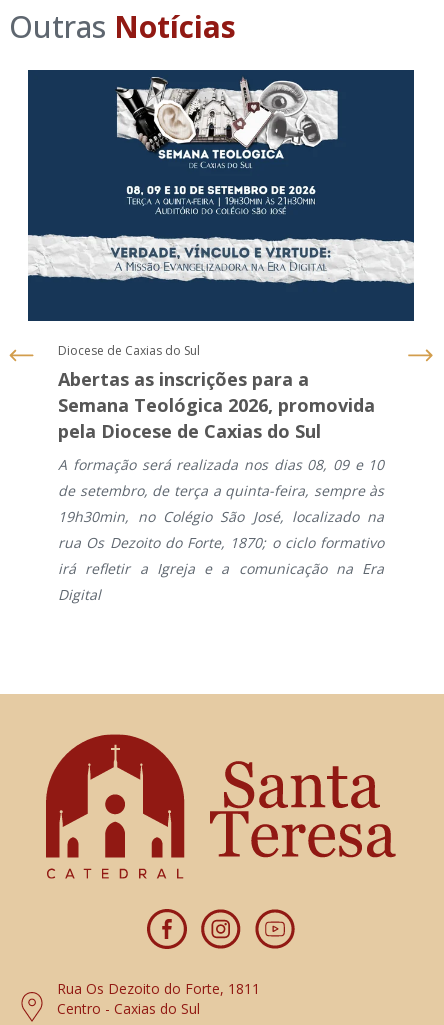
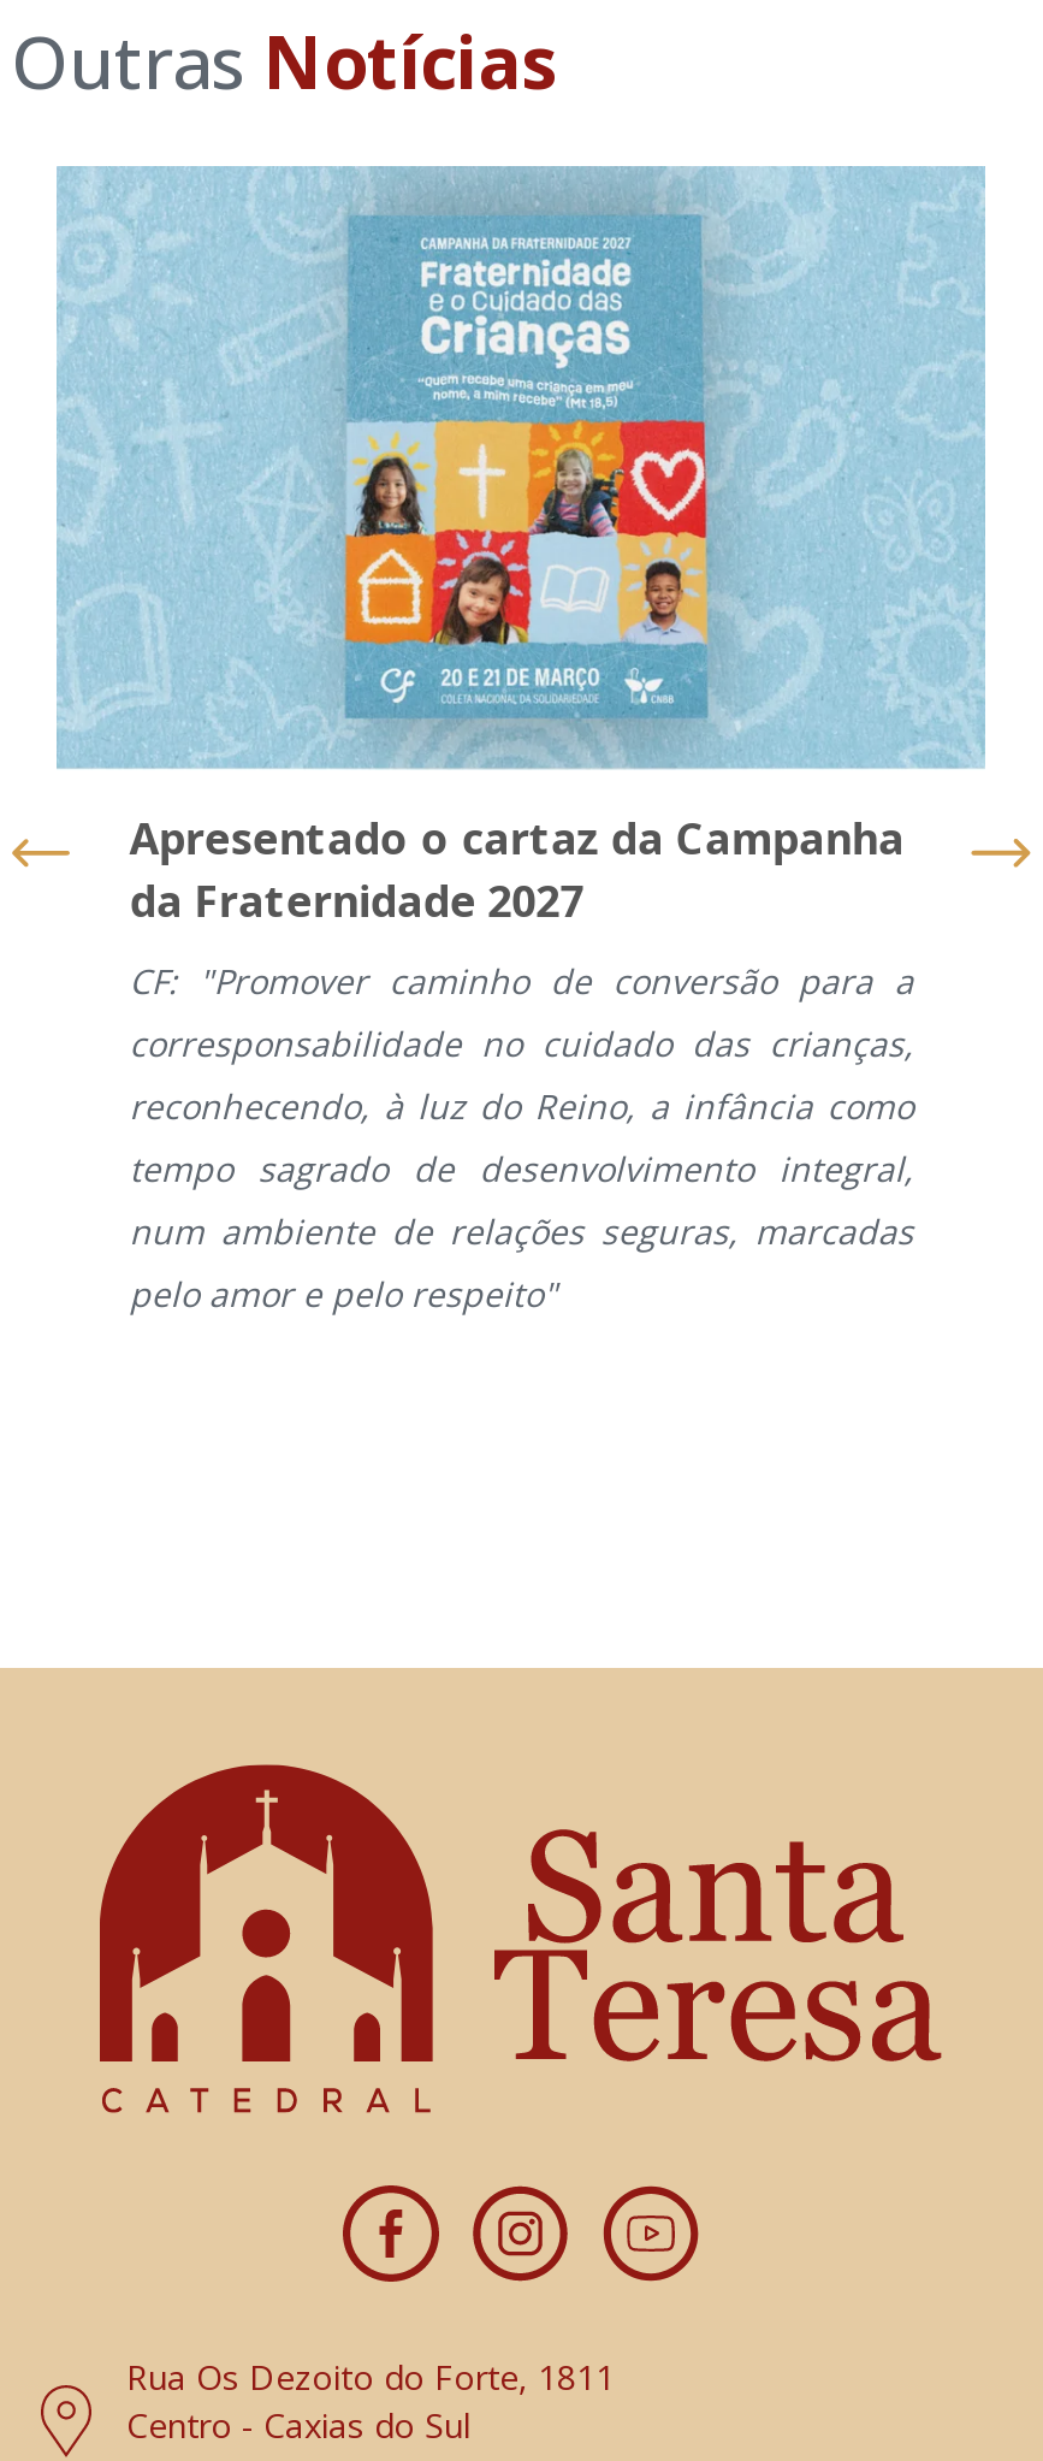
- [image]
- Diocese de Caxias do Sul
- Abertas as inscrições para a
- Semana Teológica 2026, promovida
- pela Diocese de Caxias do Sul
+ [image]
+ Apresentado o cartaz da Campanha
+ da Fraternidade 2027

- A formação será realizada nos dias 08, 09 e 10
- de setembro, de terça a quinta-feira, sempre às
- 19h30min, no Colégio São José, localizado na
- rua Os Dezoito do Forte, 1870; o ciclo formativo
- irá refletir a Igreja e a comunicação na Era
- Digital
+ CF: "Promover caminho de conversão para a
+ corresponsabilidade no cuidado das crianças,
+ reconhecendo, à luz do Reino, a infância como
+ tempo sagrado de desenvolvimento integral,
+ num ambiente de relações seguras, marcadas
+ pelo amor e pelo respeito"
